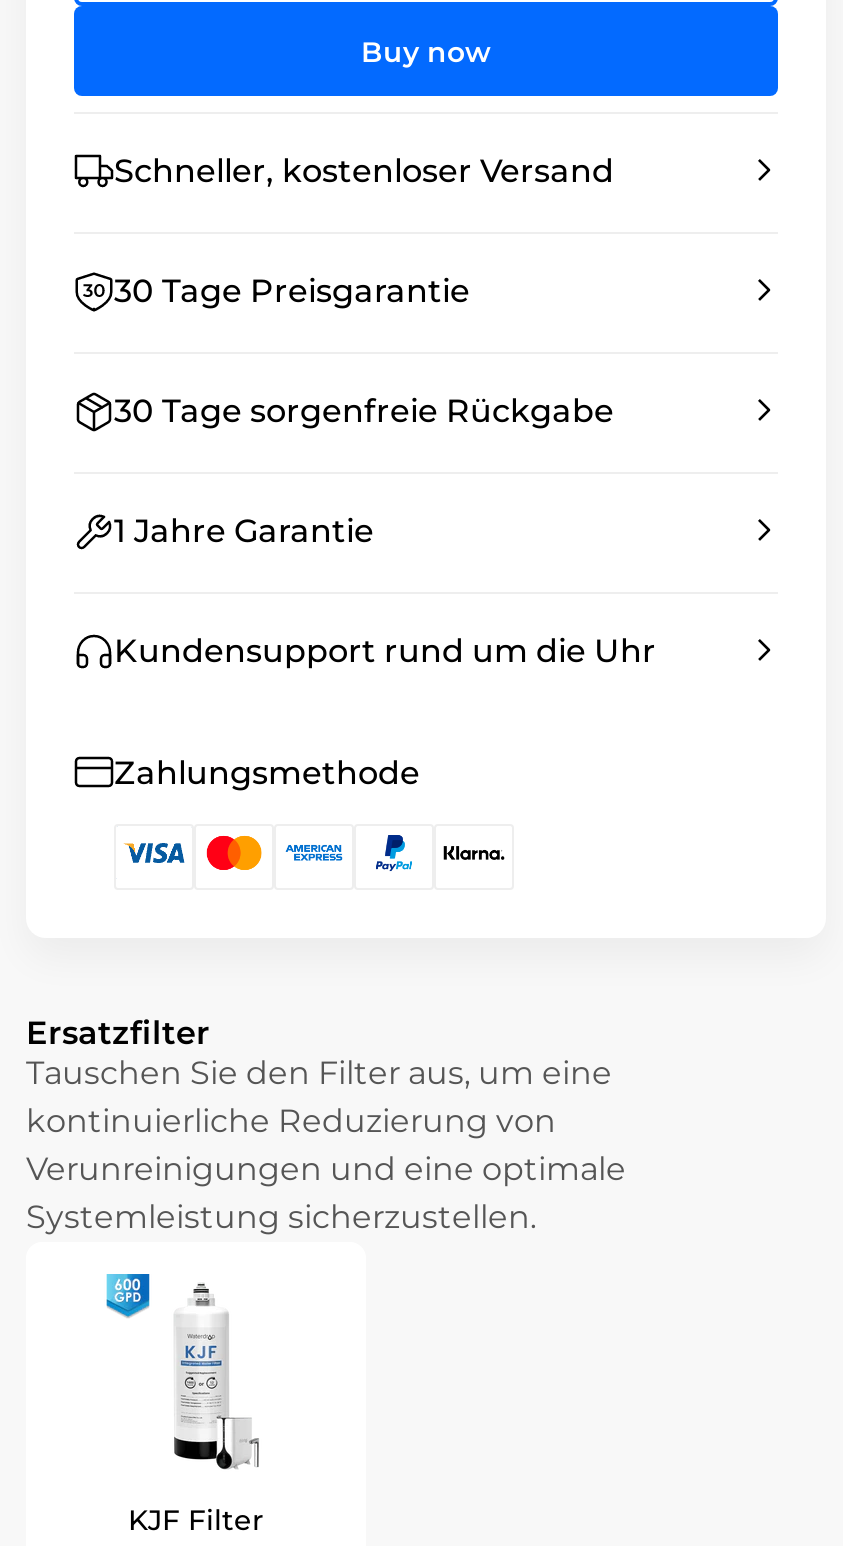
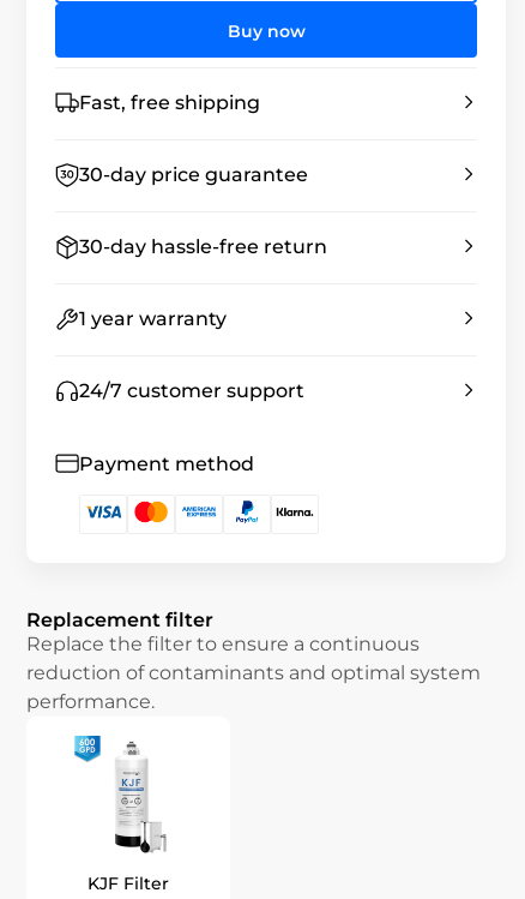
- Schneller, kostenloser Versand
+ Fast, free shipping

- 30 Tage Preisgarantie
+ 30-day price guarantee

- 30 Tage sorgenfreie Rückgabe
+ 30-day hassle-free return

- 1 Jahre Garantie
+ 1 year warranty

- Kundensupport rund um die Uhr
+ 24/7 customer support

- Zahlungsmethode
+ Payment method

- Ersatzfilter
- Tauschen Sie den Filter aus, um eine
- kontinuierliche Reduzierung von
- Verunreinigungen und eine optimale
- Systemleistung sicherzustellen.
+ Replacement filter
+ Replace the filter to ensure a continuous
+ reduction of contaminants and optimal system
+ performance.
